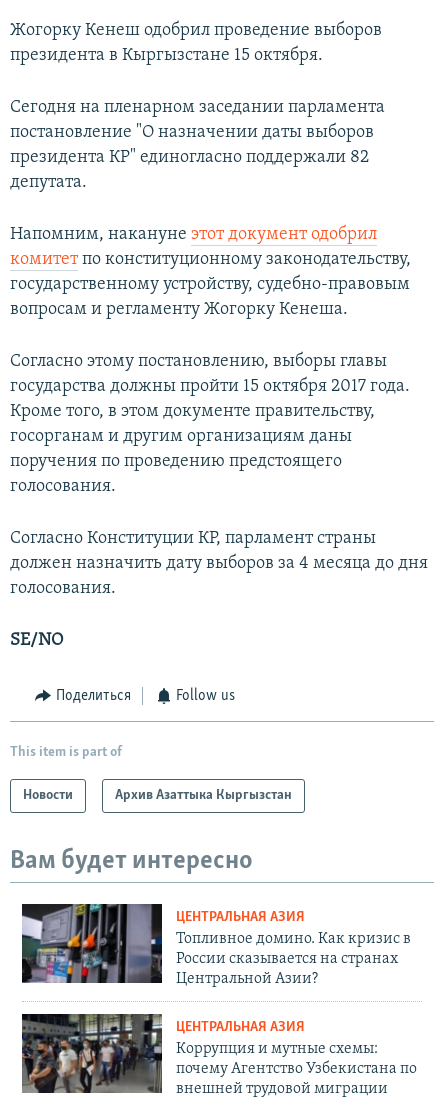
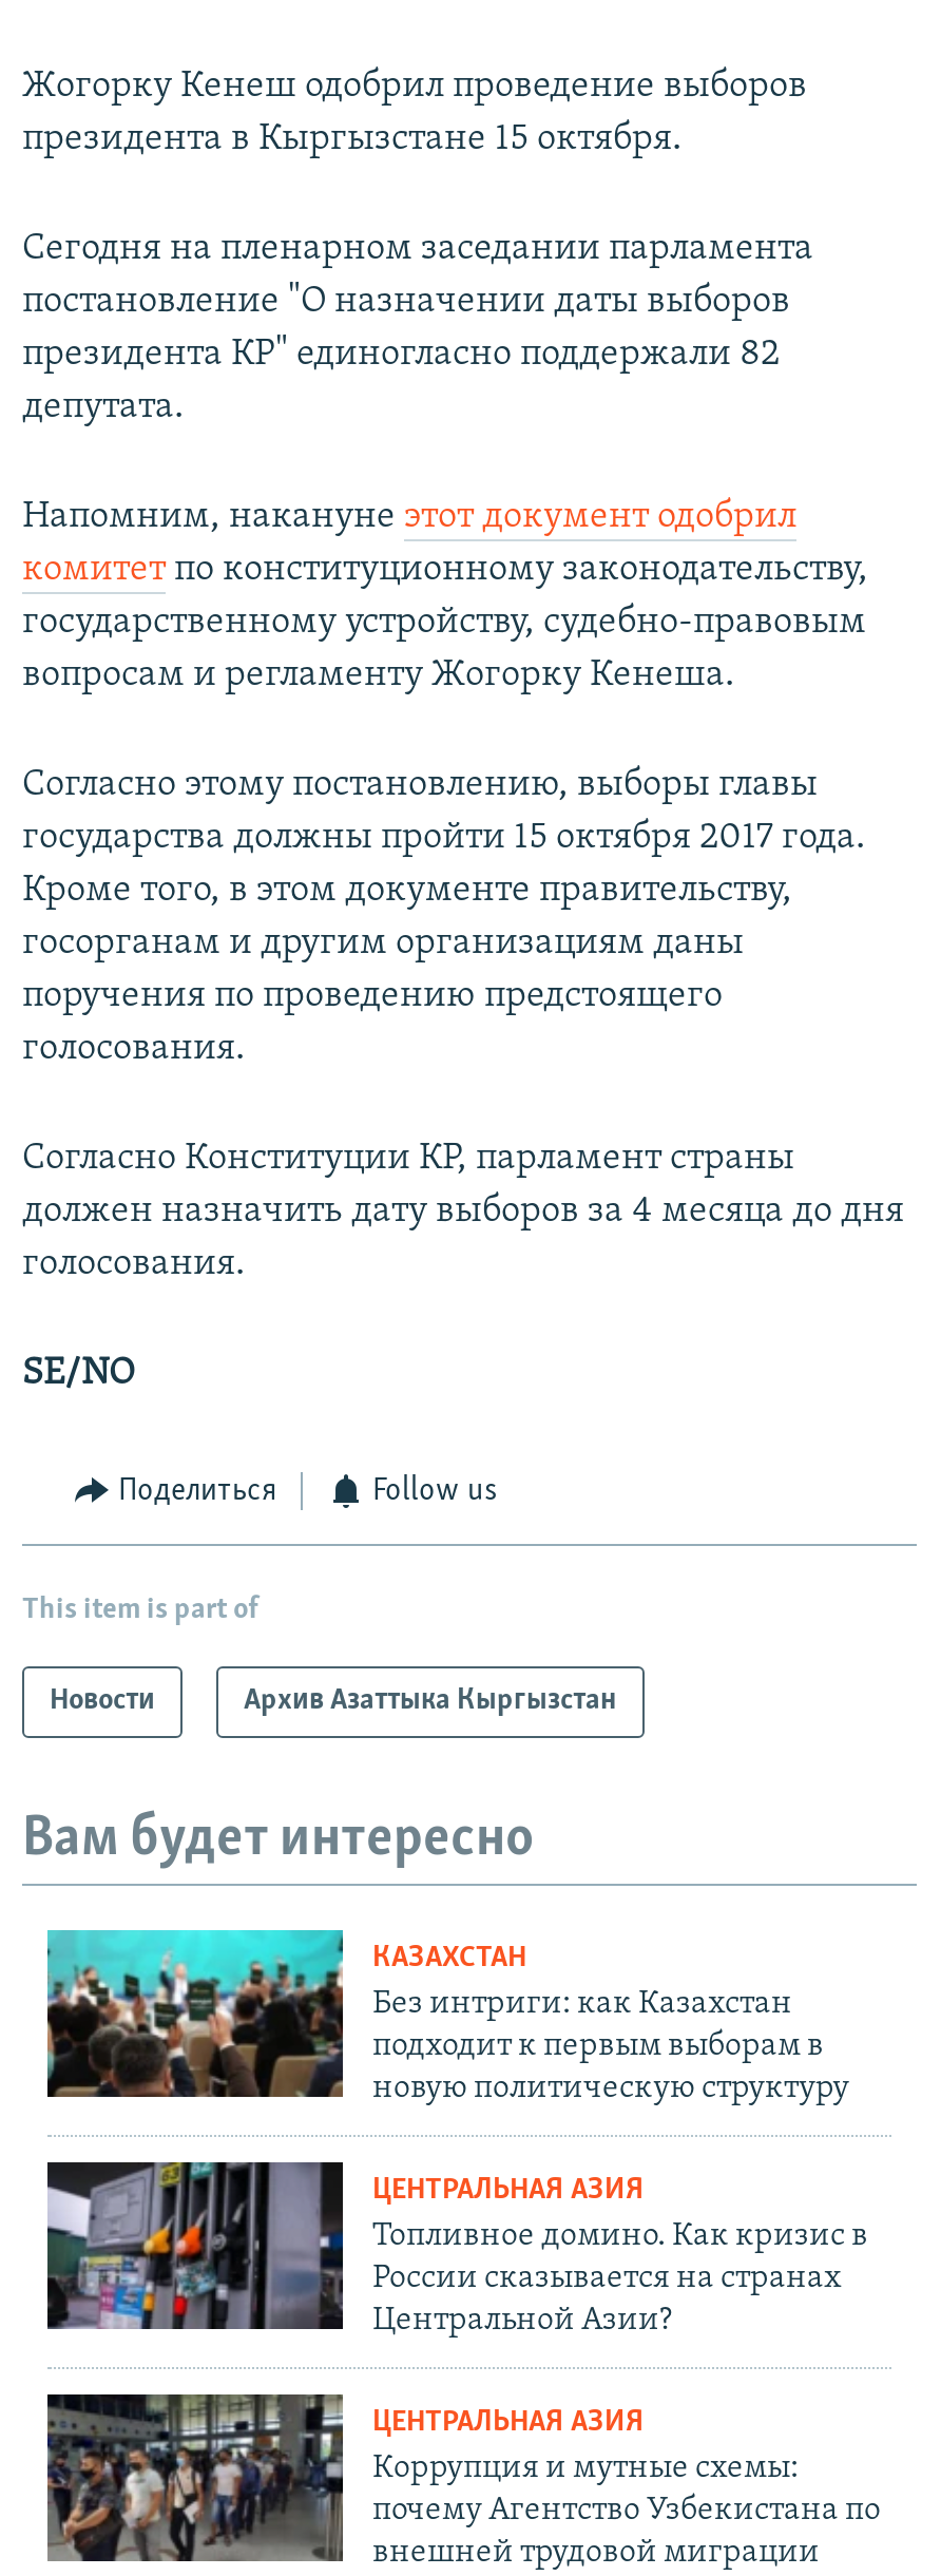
+ [image]
+ КАЗАХСТАН
+ Без интриги: как Казахстан
+ подходит к первым выборам в
+ новую политическую структуру
